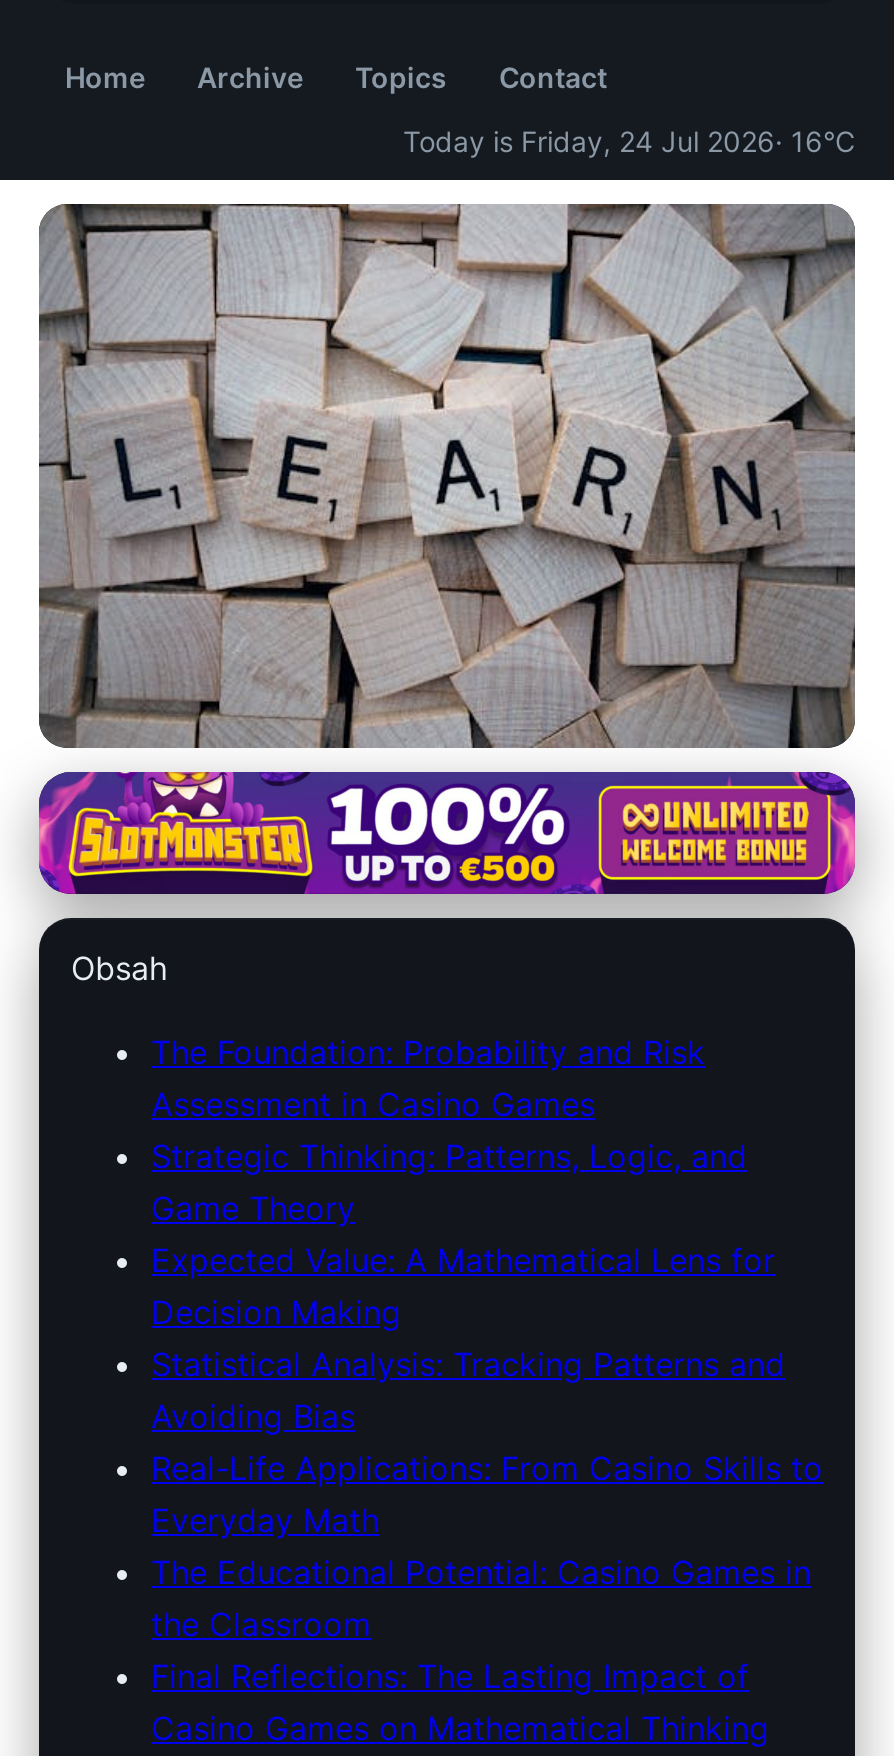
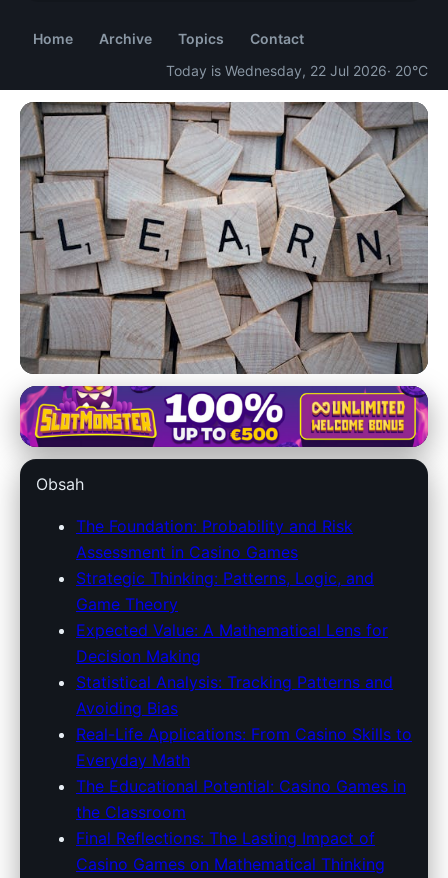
- Today is Friday, 24 Jul 2026 · 16°C
+ Today is Wednesday, 22 Jul 2026 · 20°C
